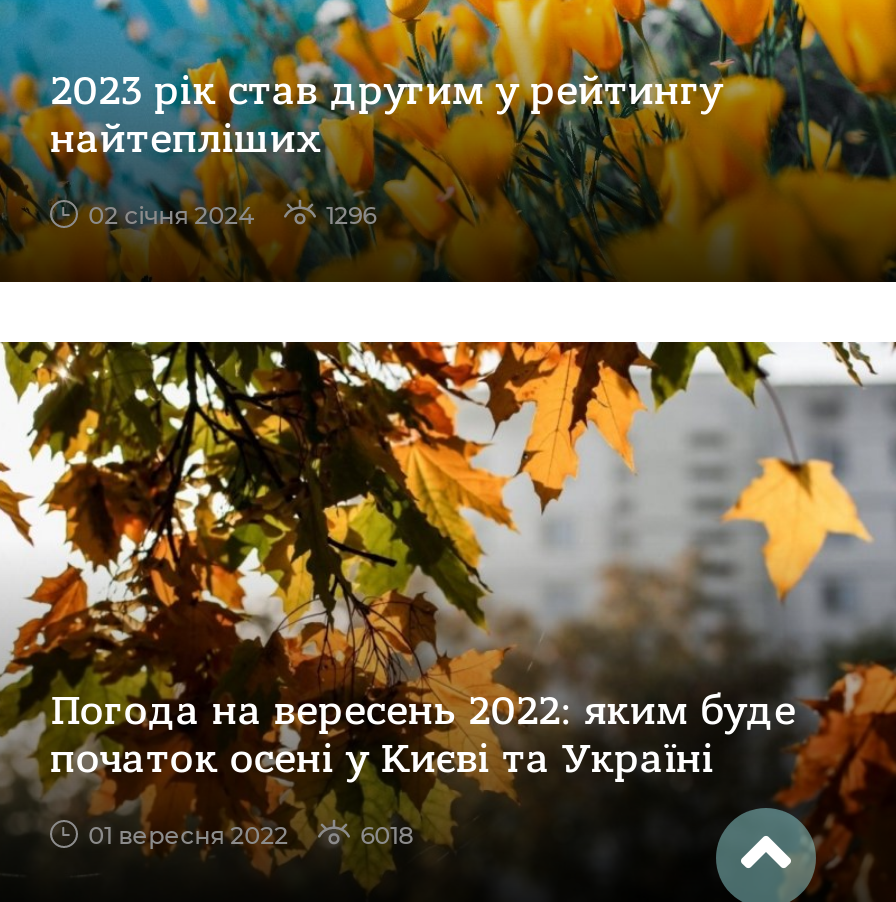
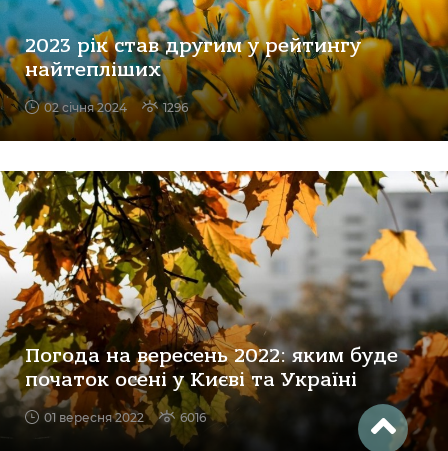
- 6018
+ 6016
